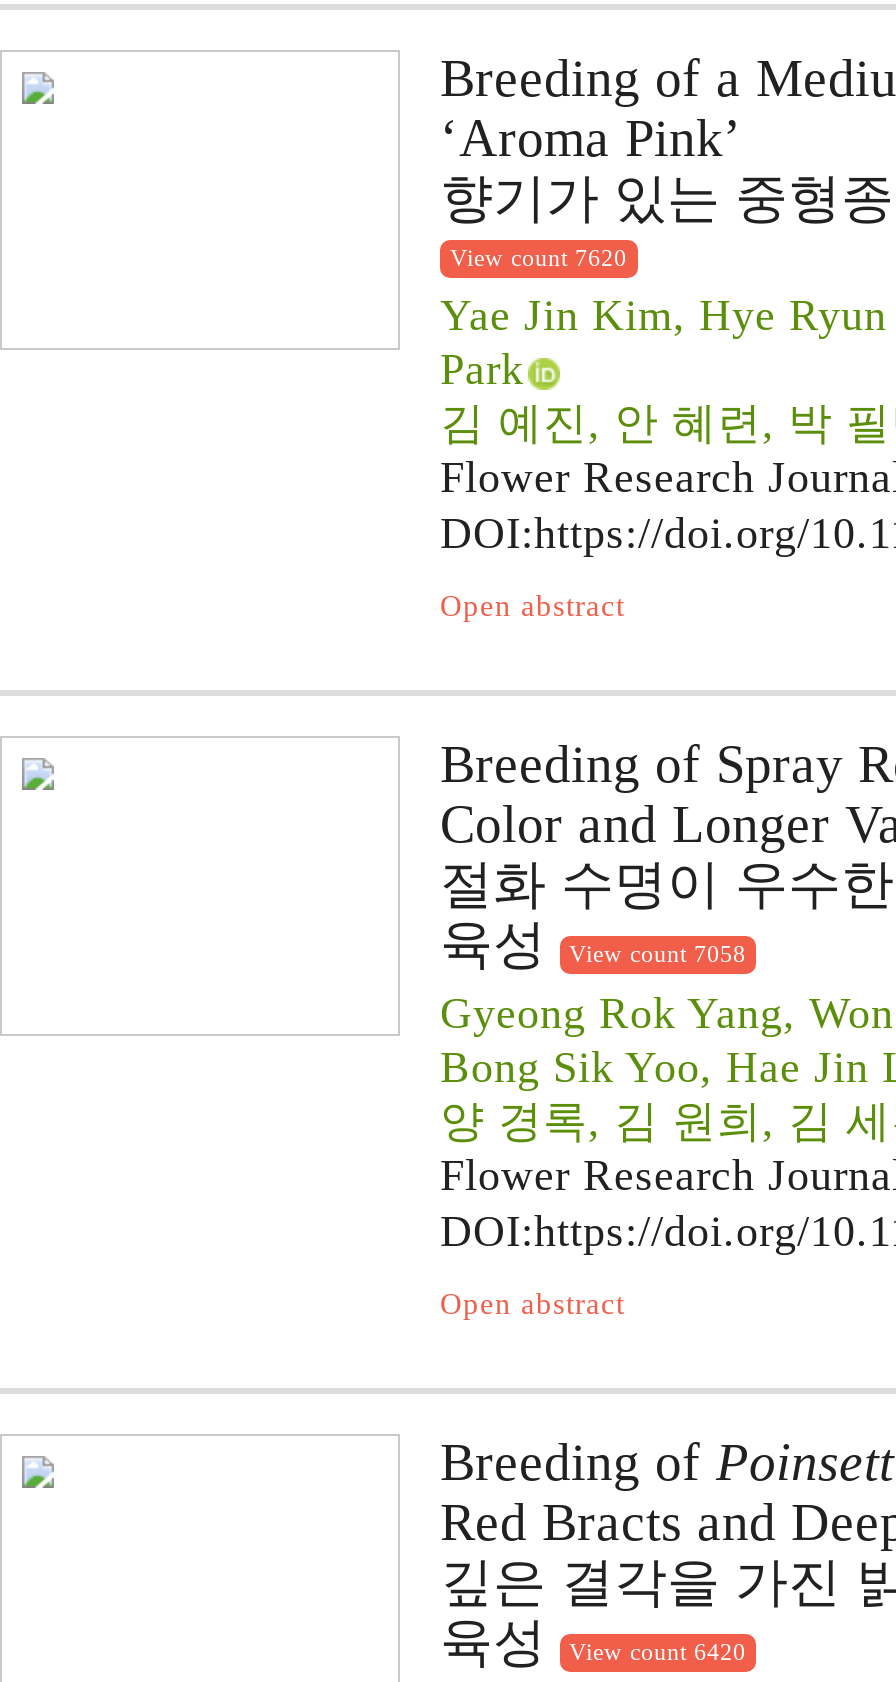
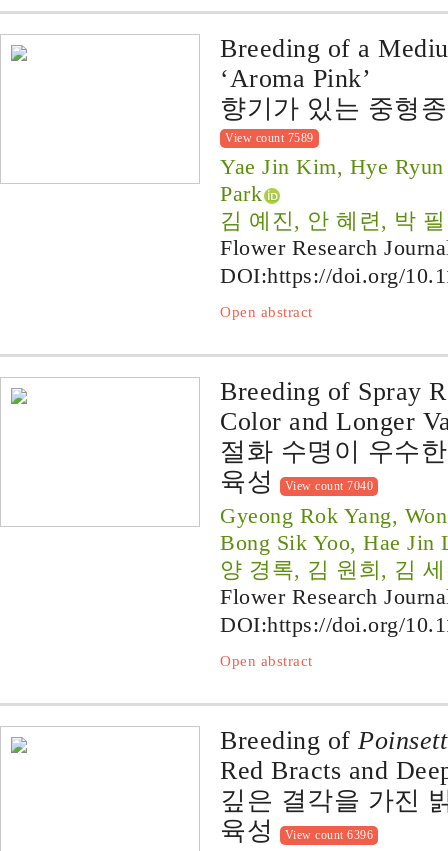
- View count 7620
+ View count 7589

- 육성 View count 7058
+ 육성 View count 7040

- 육성 View count 6420
+ 육성 View count 6396
